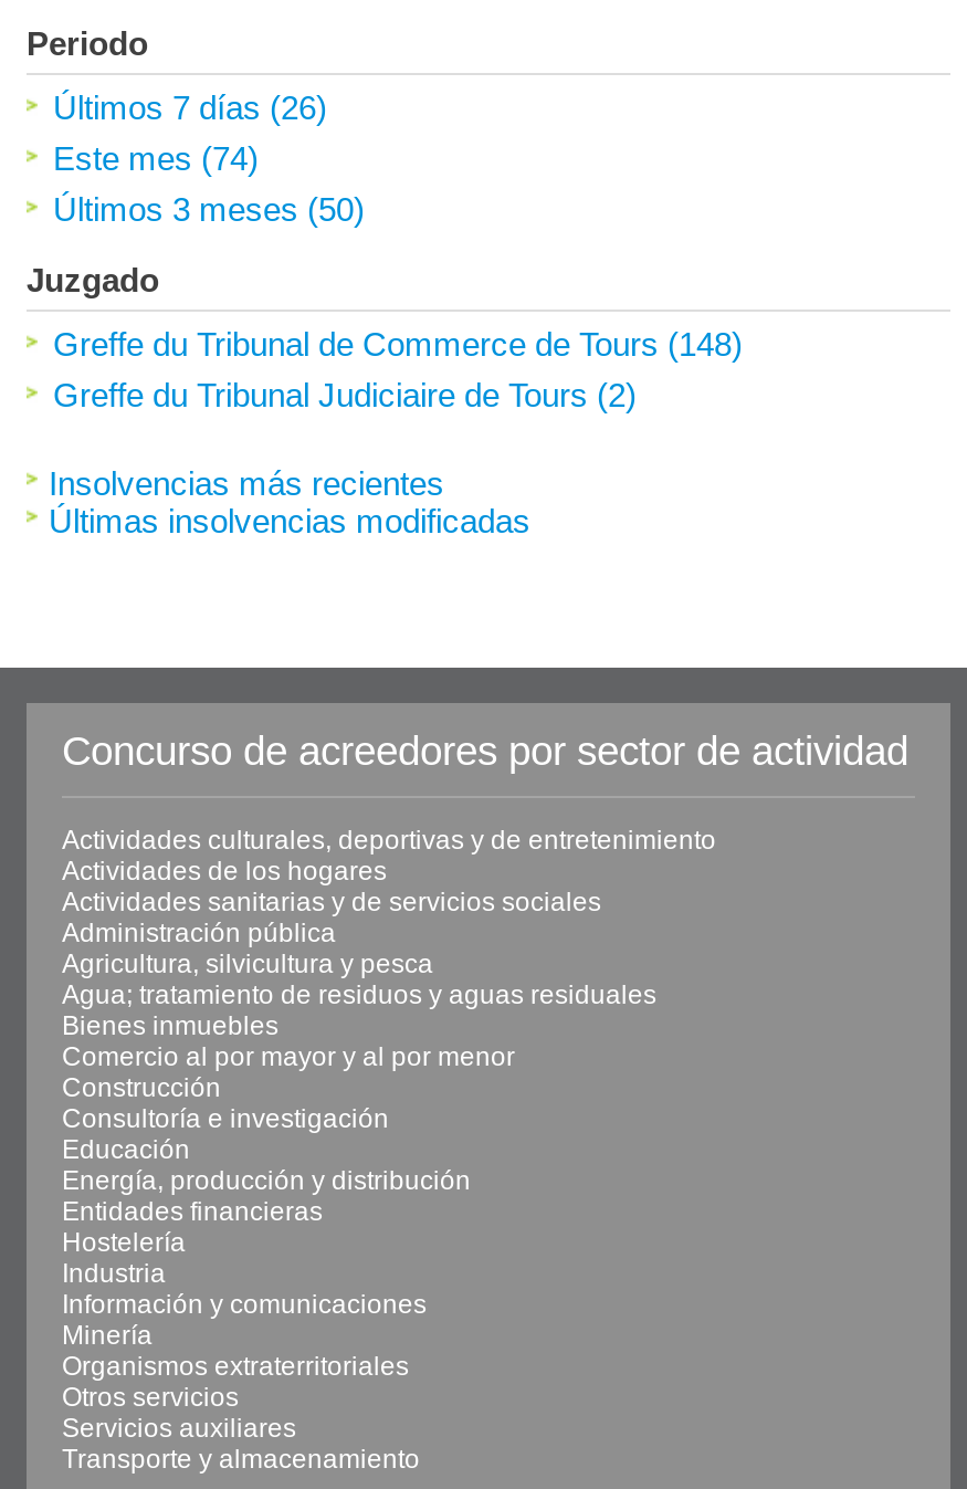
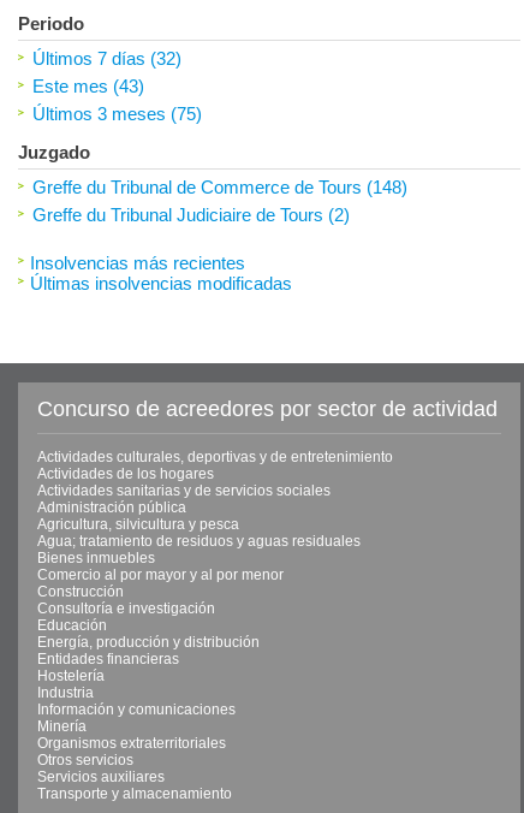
- Últimos 7 días (26)
+ Últimos 7 días (32)

- Este mes (74)
+ Este mes (43)

- Últimos 3 meses (50)
+ Últimos 3 meses (75)
